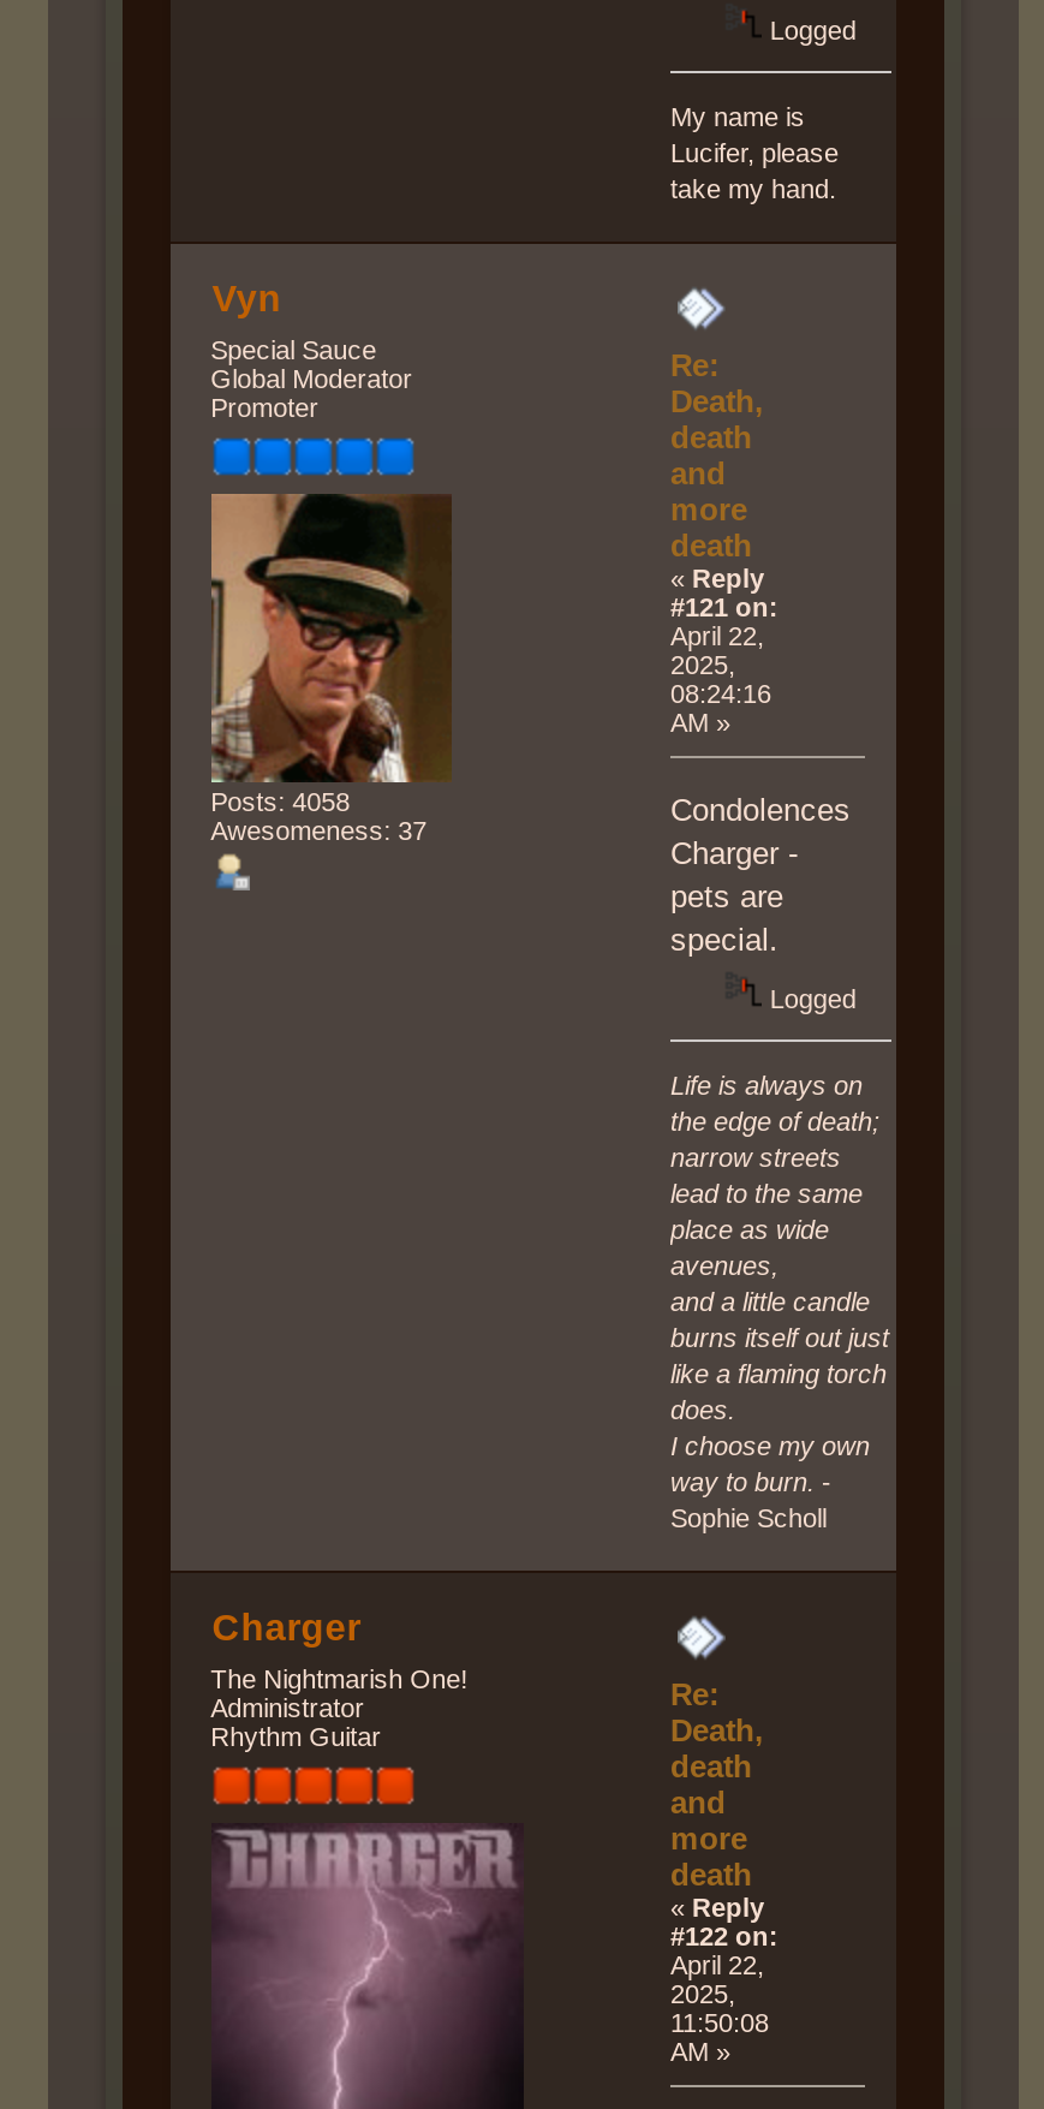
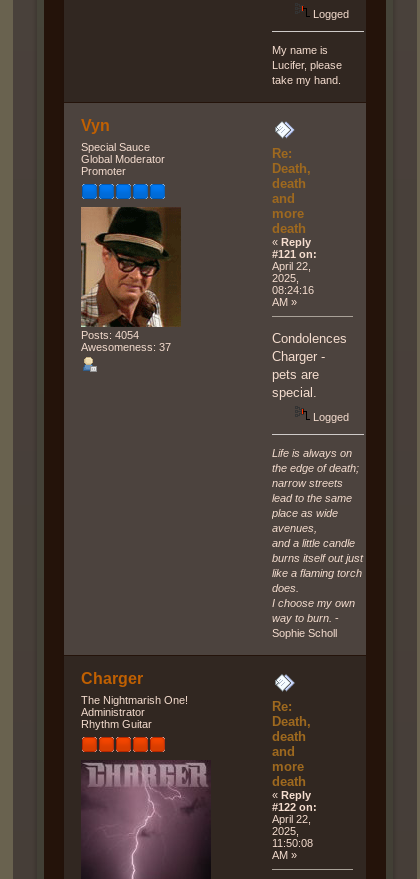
- Posts: 4058
+ Posts: 4054
